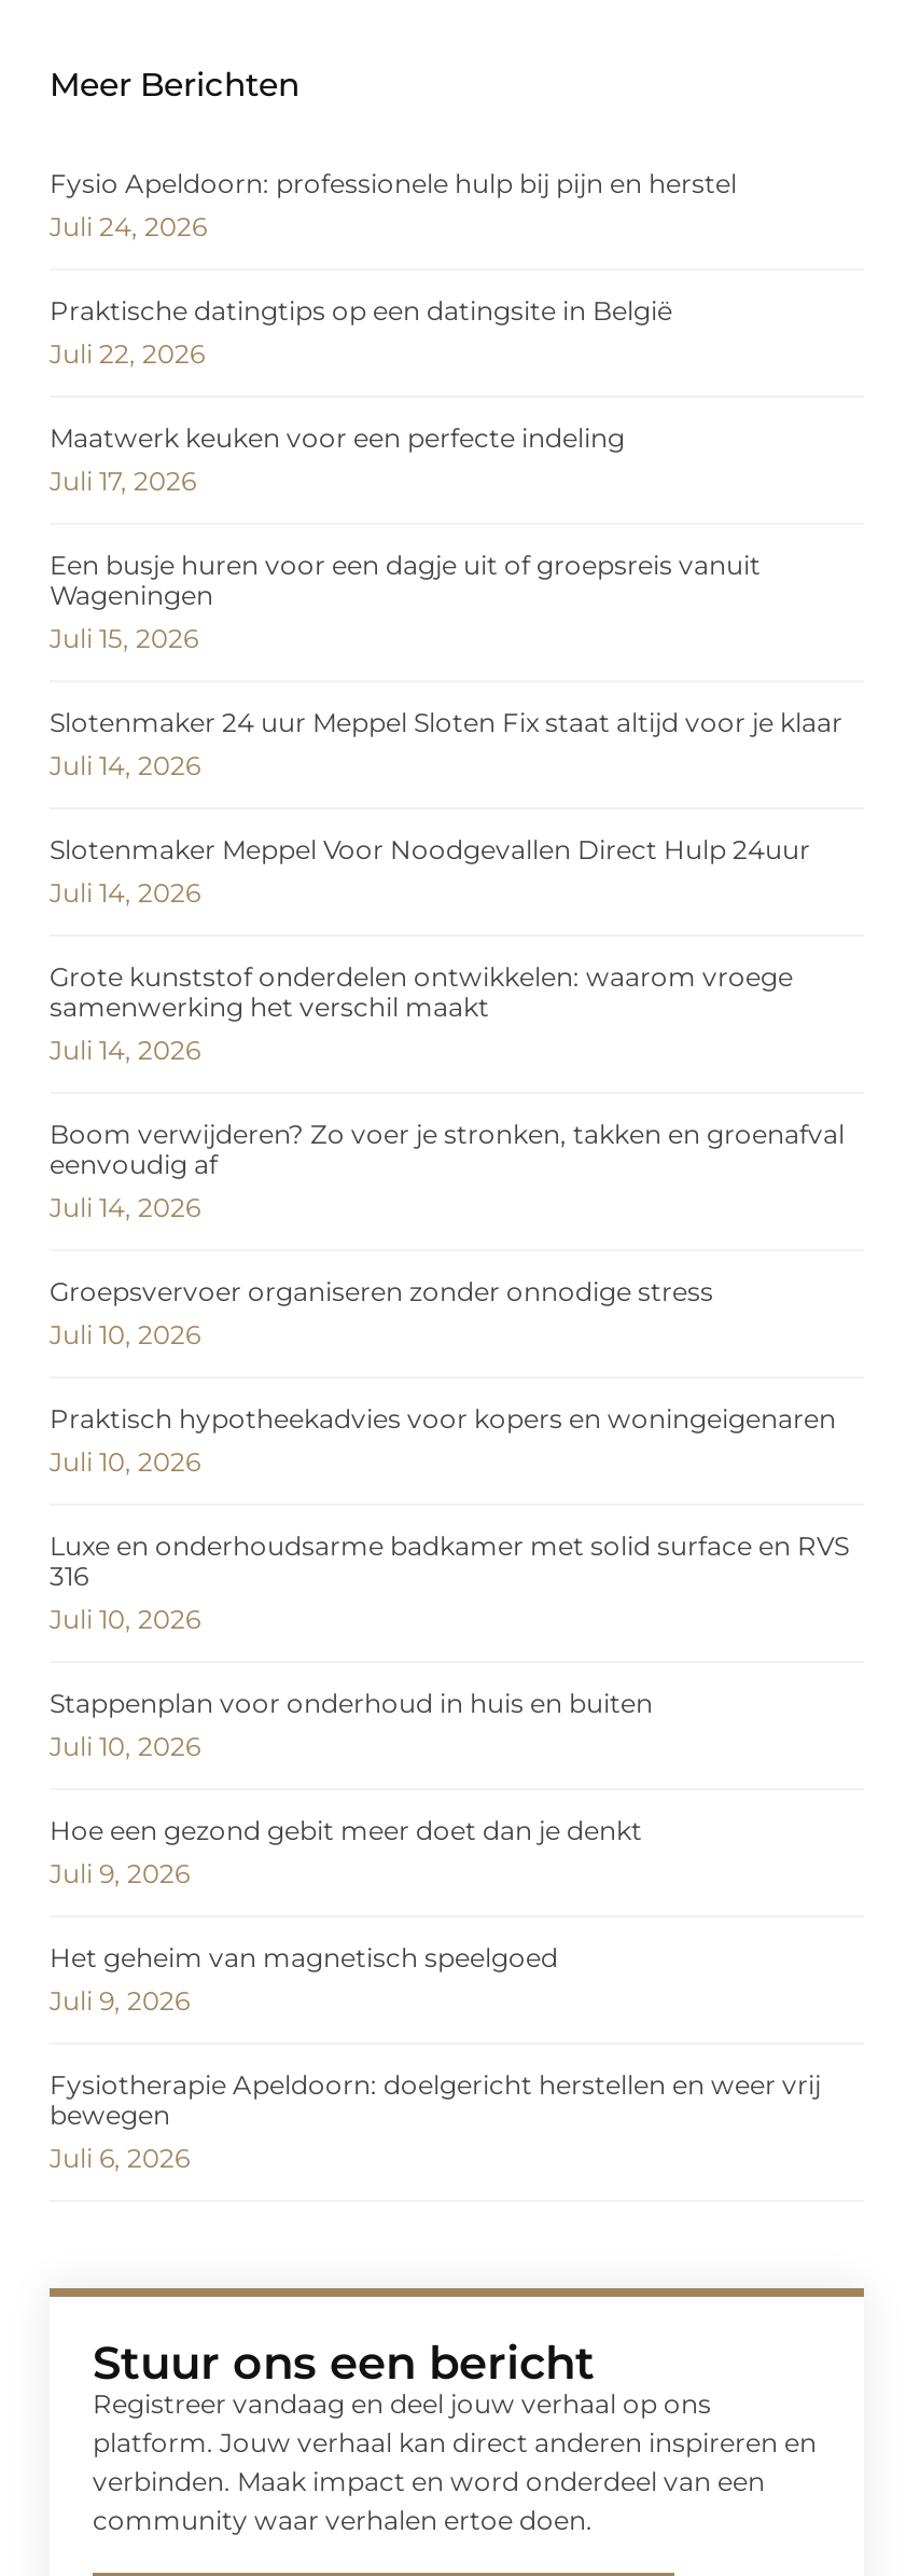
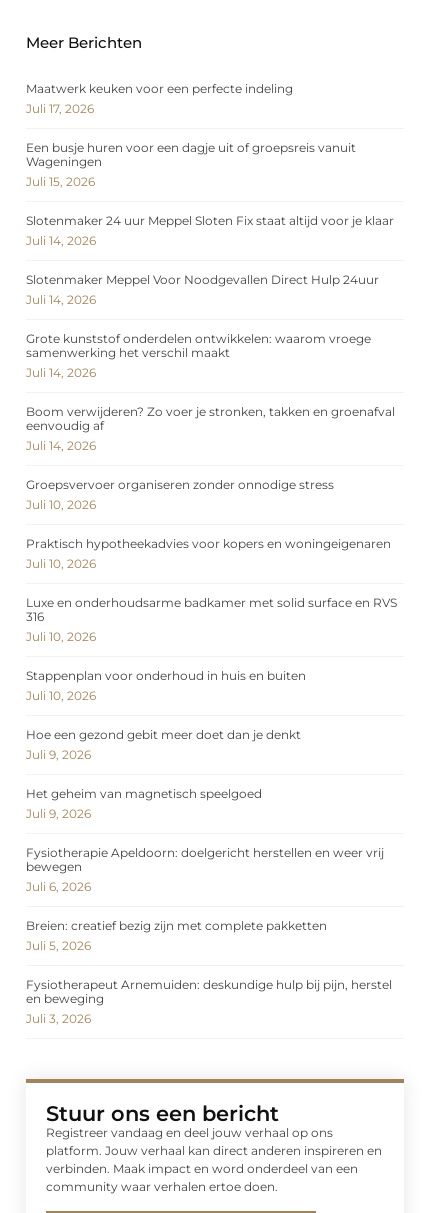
- Fysio Apeldoorn: professionele hulp bij pijn en herstel
- Juli 24, 2026
- Praktische datingtips op een datingsite in België
- Juli 22, 2026

moved up: Maatwerk keuken voor een perfecte indeling | Juli 17, 2026 | Een busje huren voor een dagje uit of groepsreis vanuit | ... | bewegen | Juli 6, 2026

+ Breien: creatief bezig zijn met complete pakketten
+ Juli 5, 2026
+ Fysiotherapeut Arnemuiden: deskundige hulp bij pijn, herstel
+ en beweging
+ Juli 3, 2026
